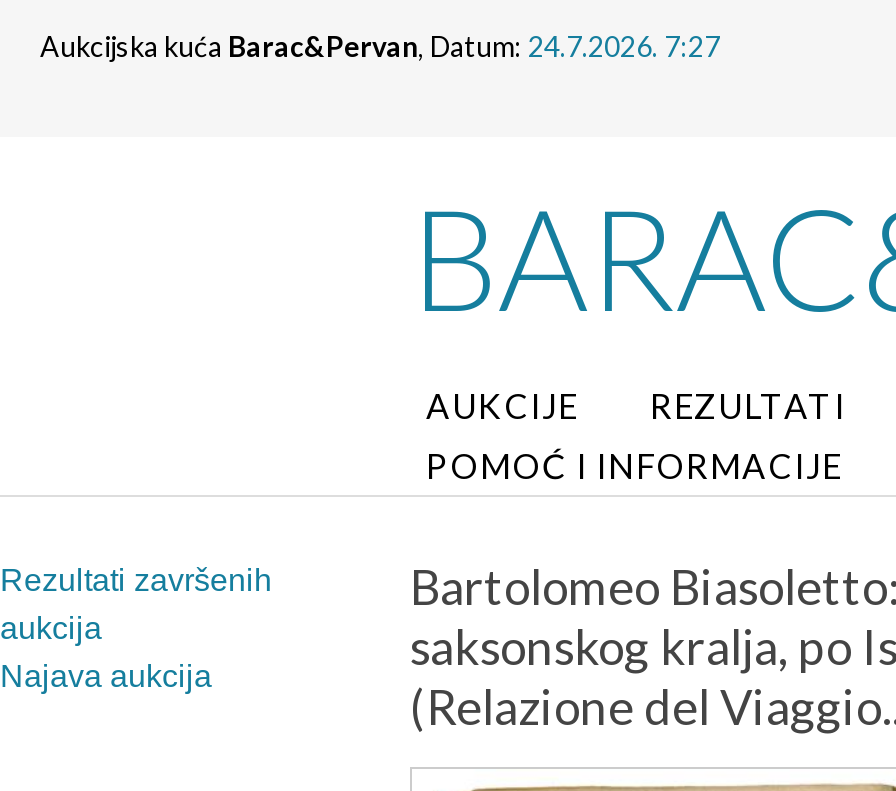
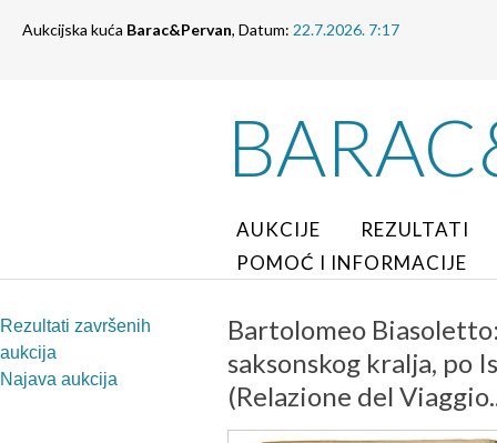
- Aukcijska kuća Barac&Pervan, Datum: 24.7.2026. 7:27
+ Aukcijska kuća Barac&Pervan, Datum: 22.7.2026. 7:17
